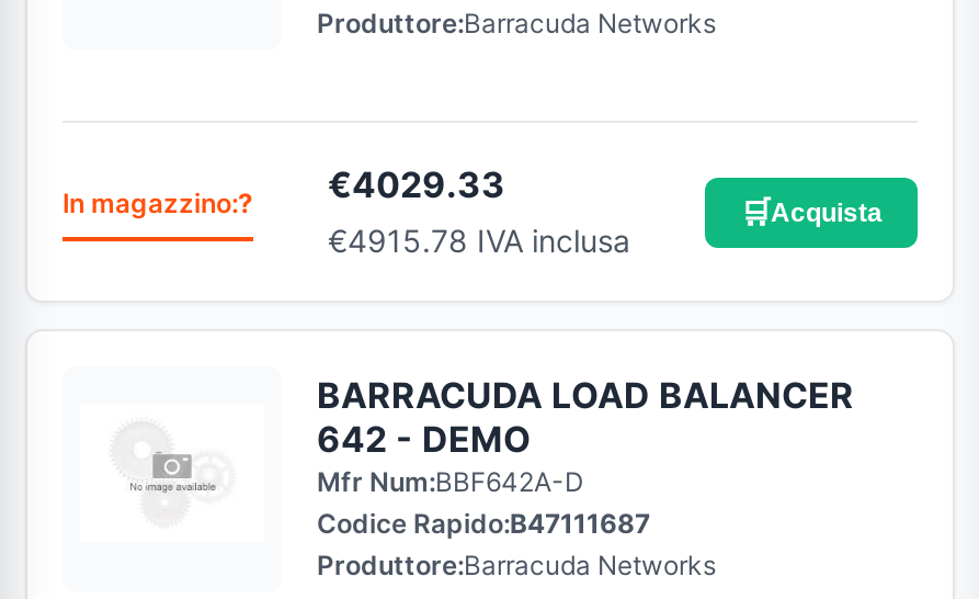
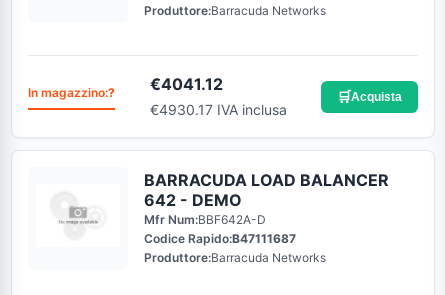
- €4029.33
+ €4041.12

- €4915.78 IVA inclusa
+ €4930.17 IVA inclusa
